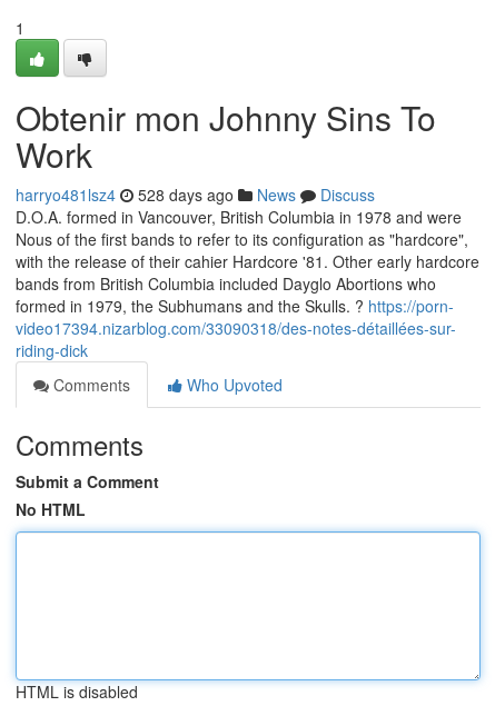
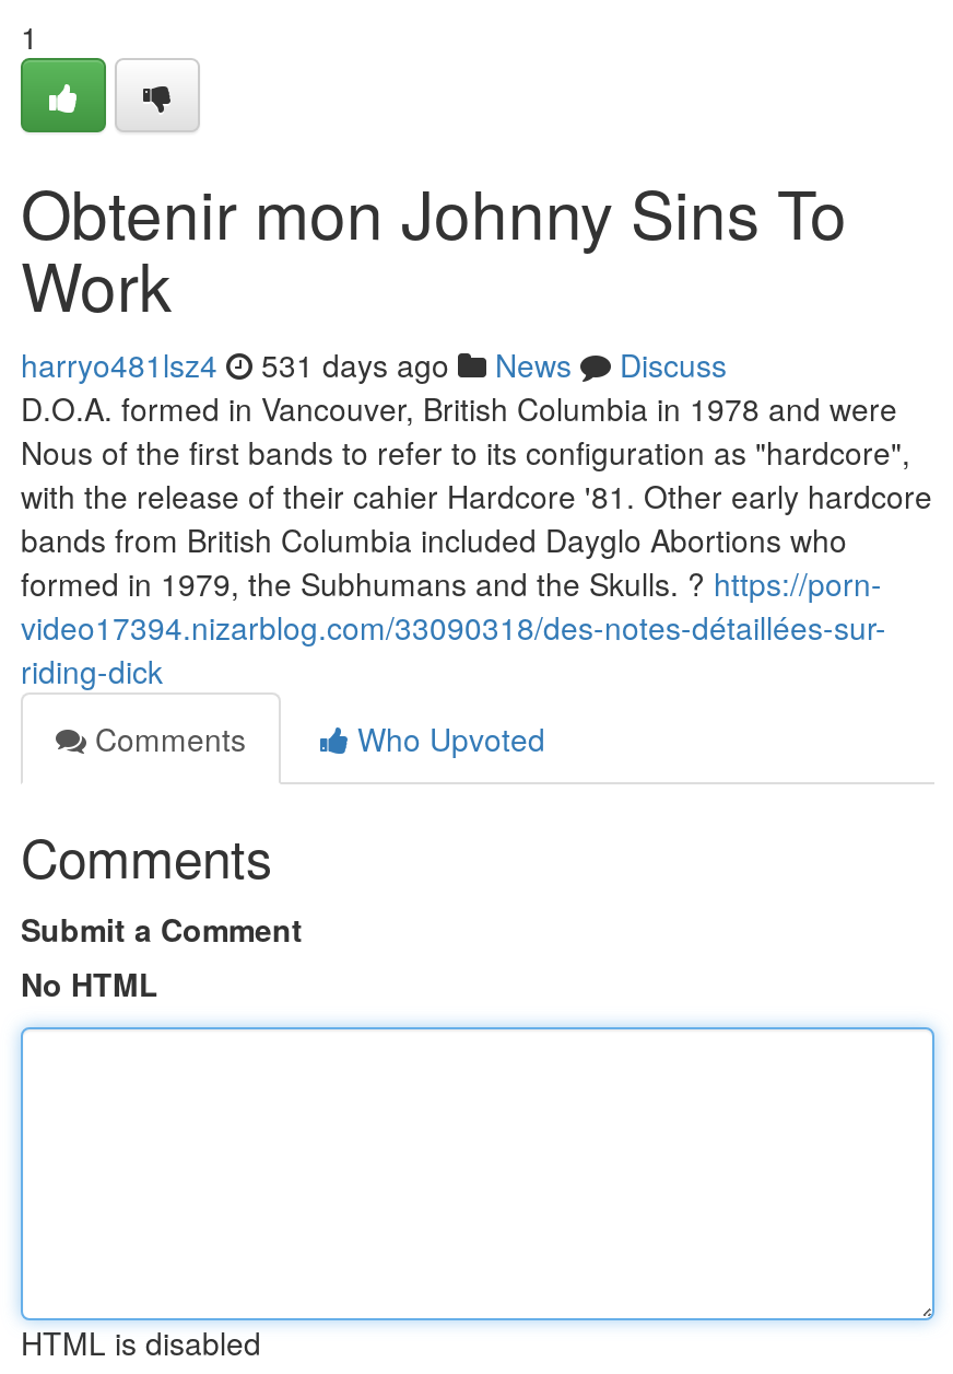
- harryo481lsz4 528 days ago News Discuss
+ harryo481lsz4 531 days ago News Discuss
